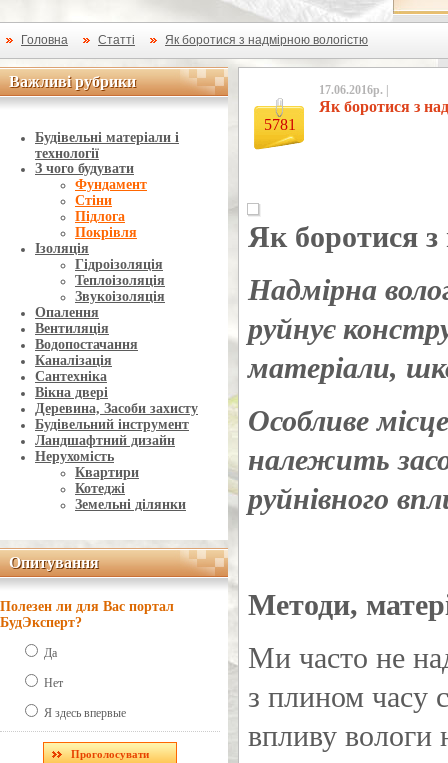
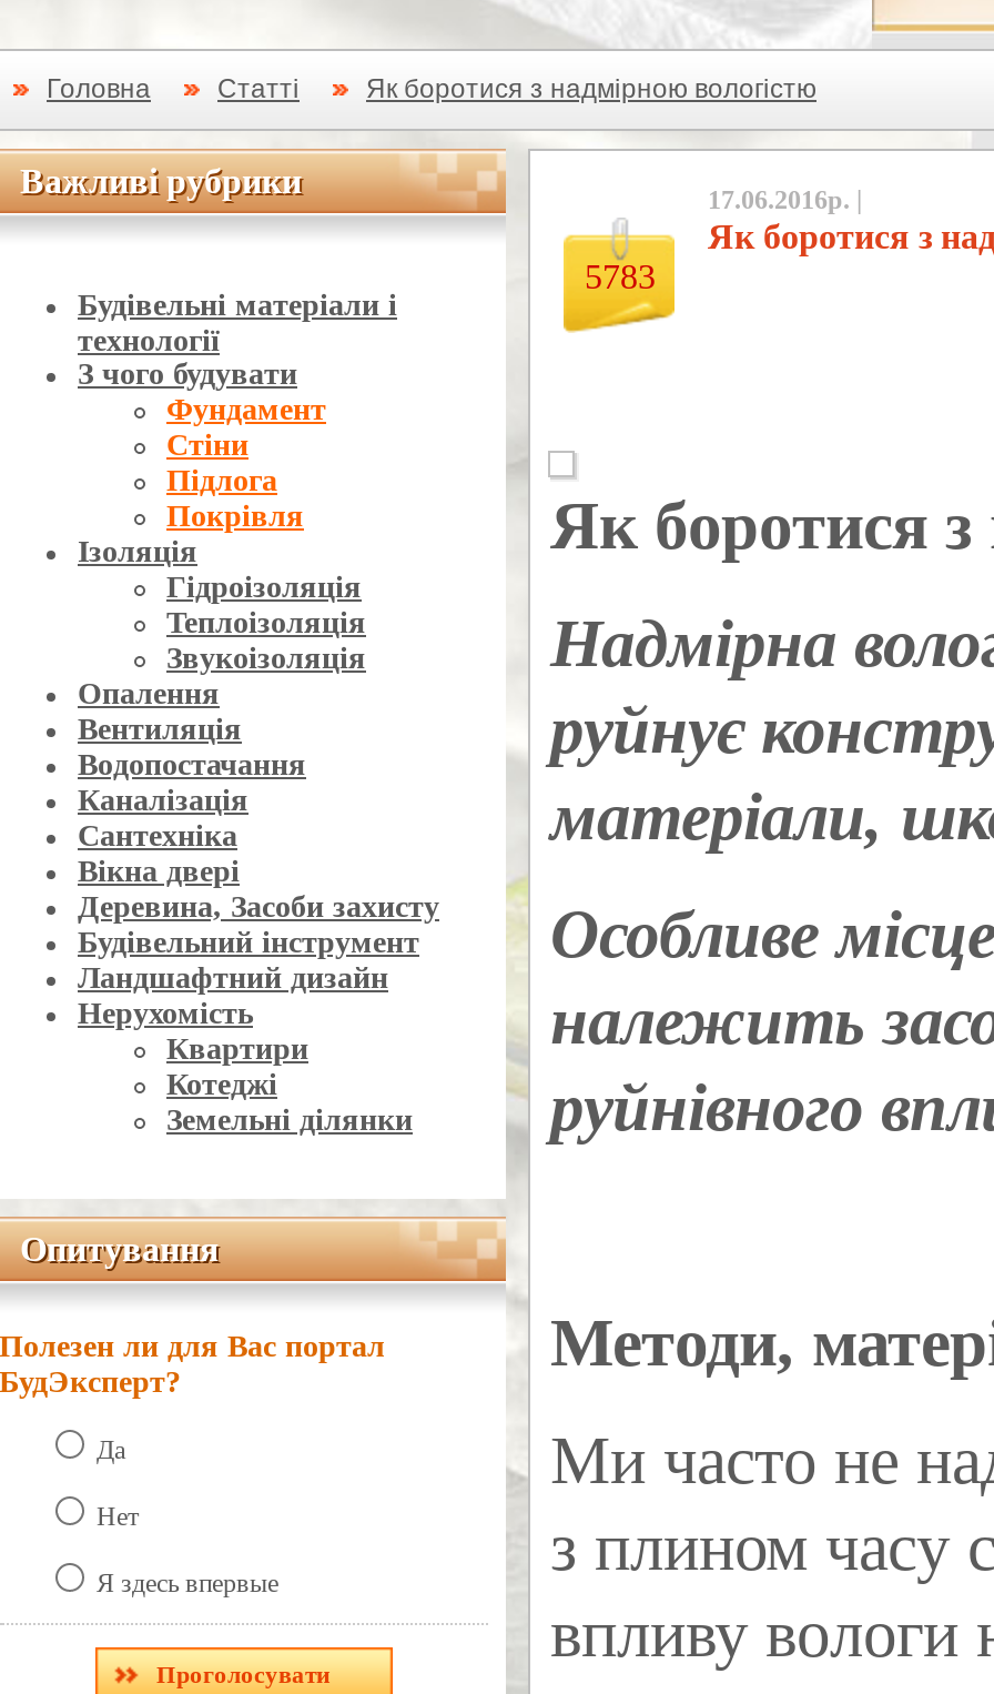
- 5781
+ 5783
